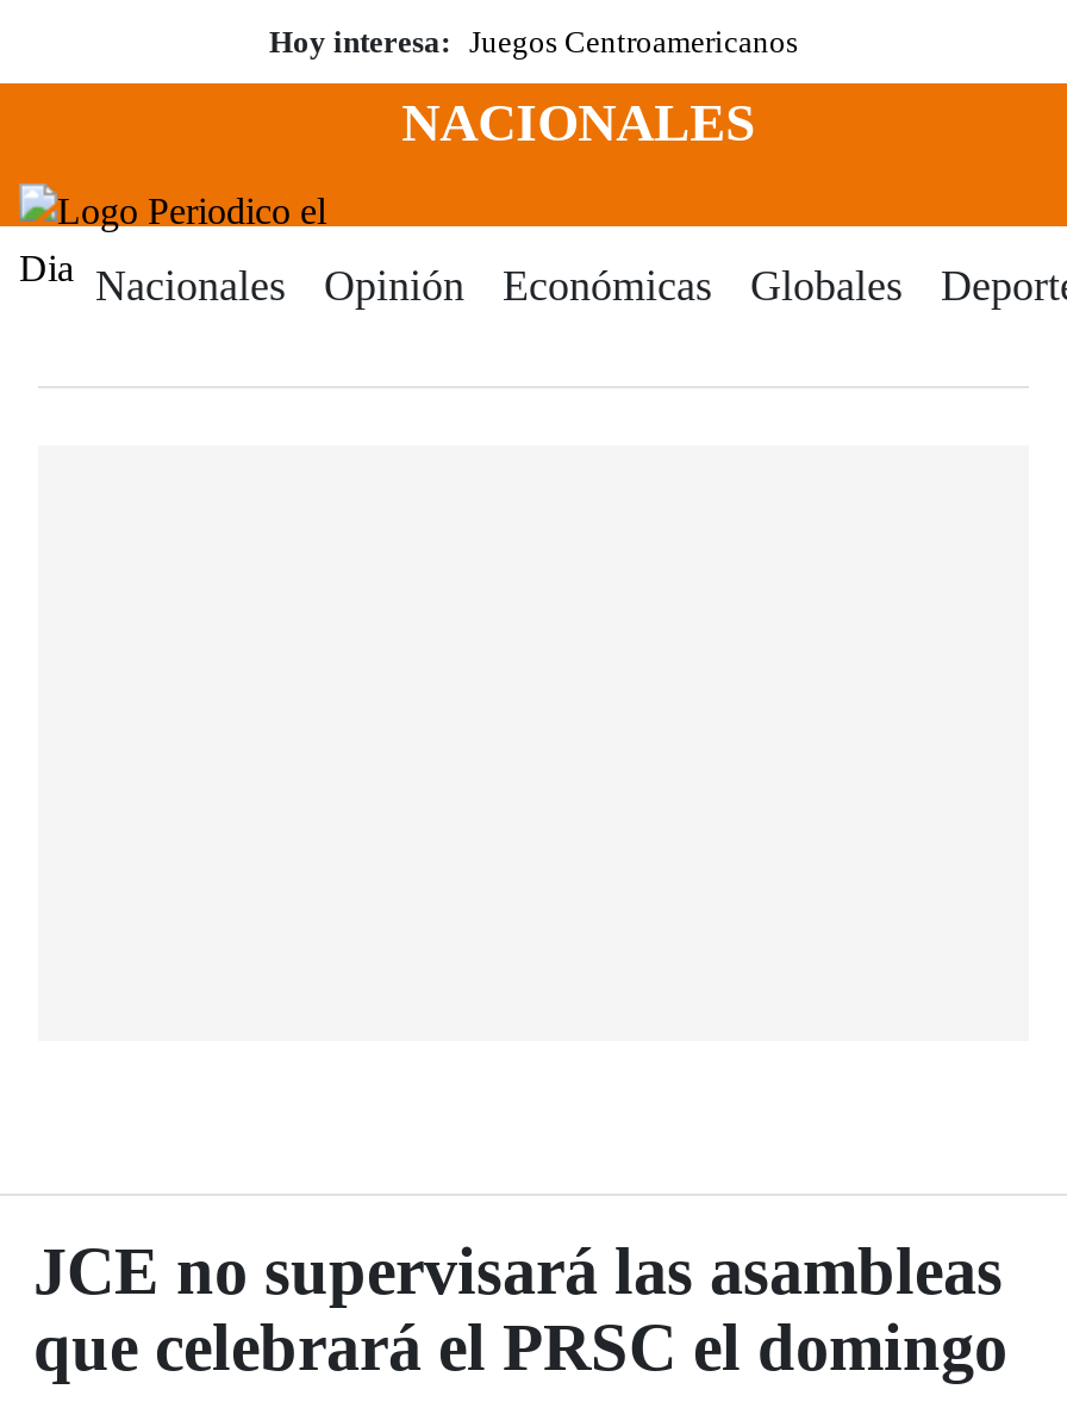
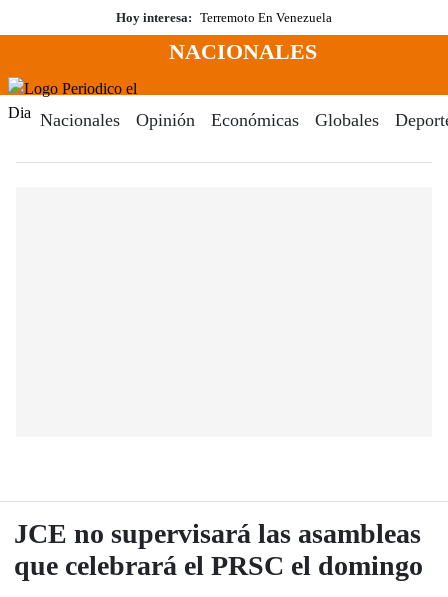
- Hoy interesa: Juegos Centroamericanos
+ Hoy interesa: Terremoto En Venezuela
